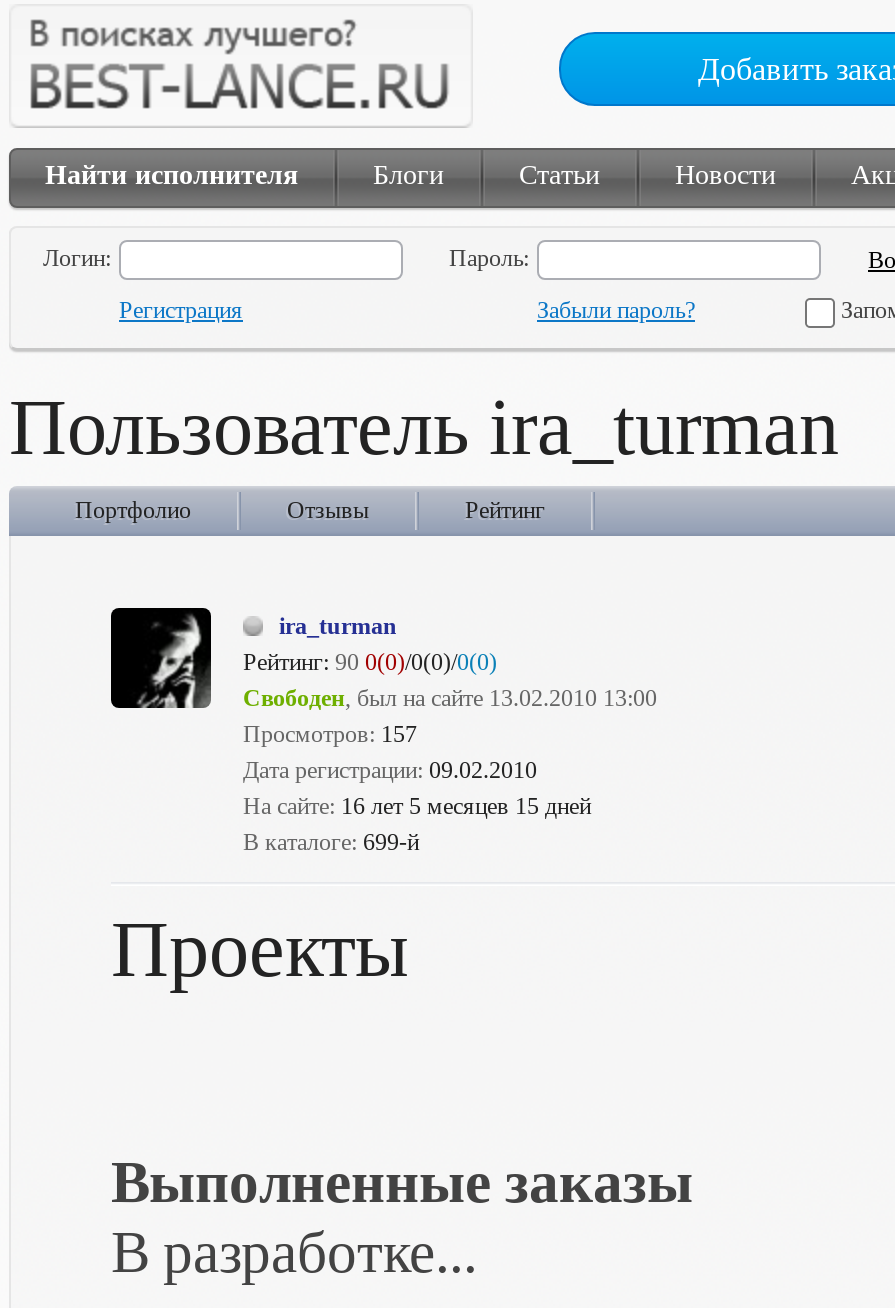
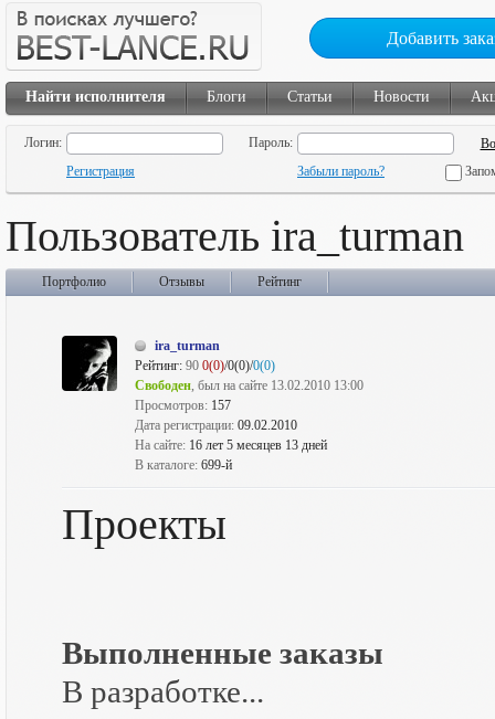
- На сайте: 16 лет 5 месяцев 15 дней
+ На сайте: 16 лет 5 месяцев 13 дней
